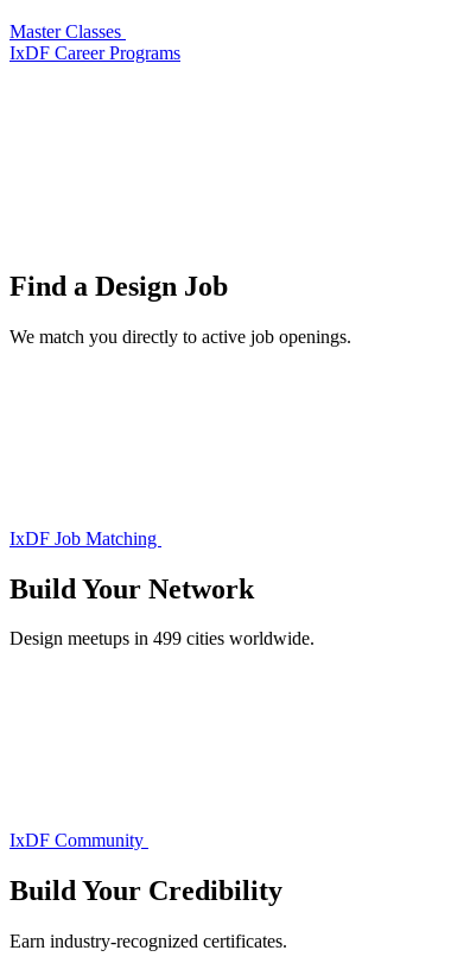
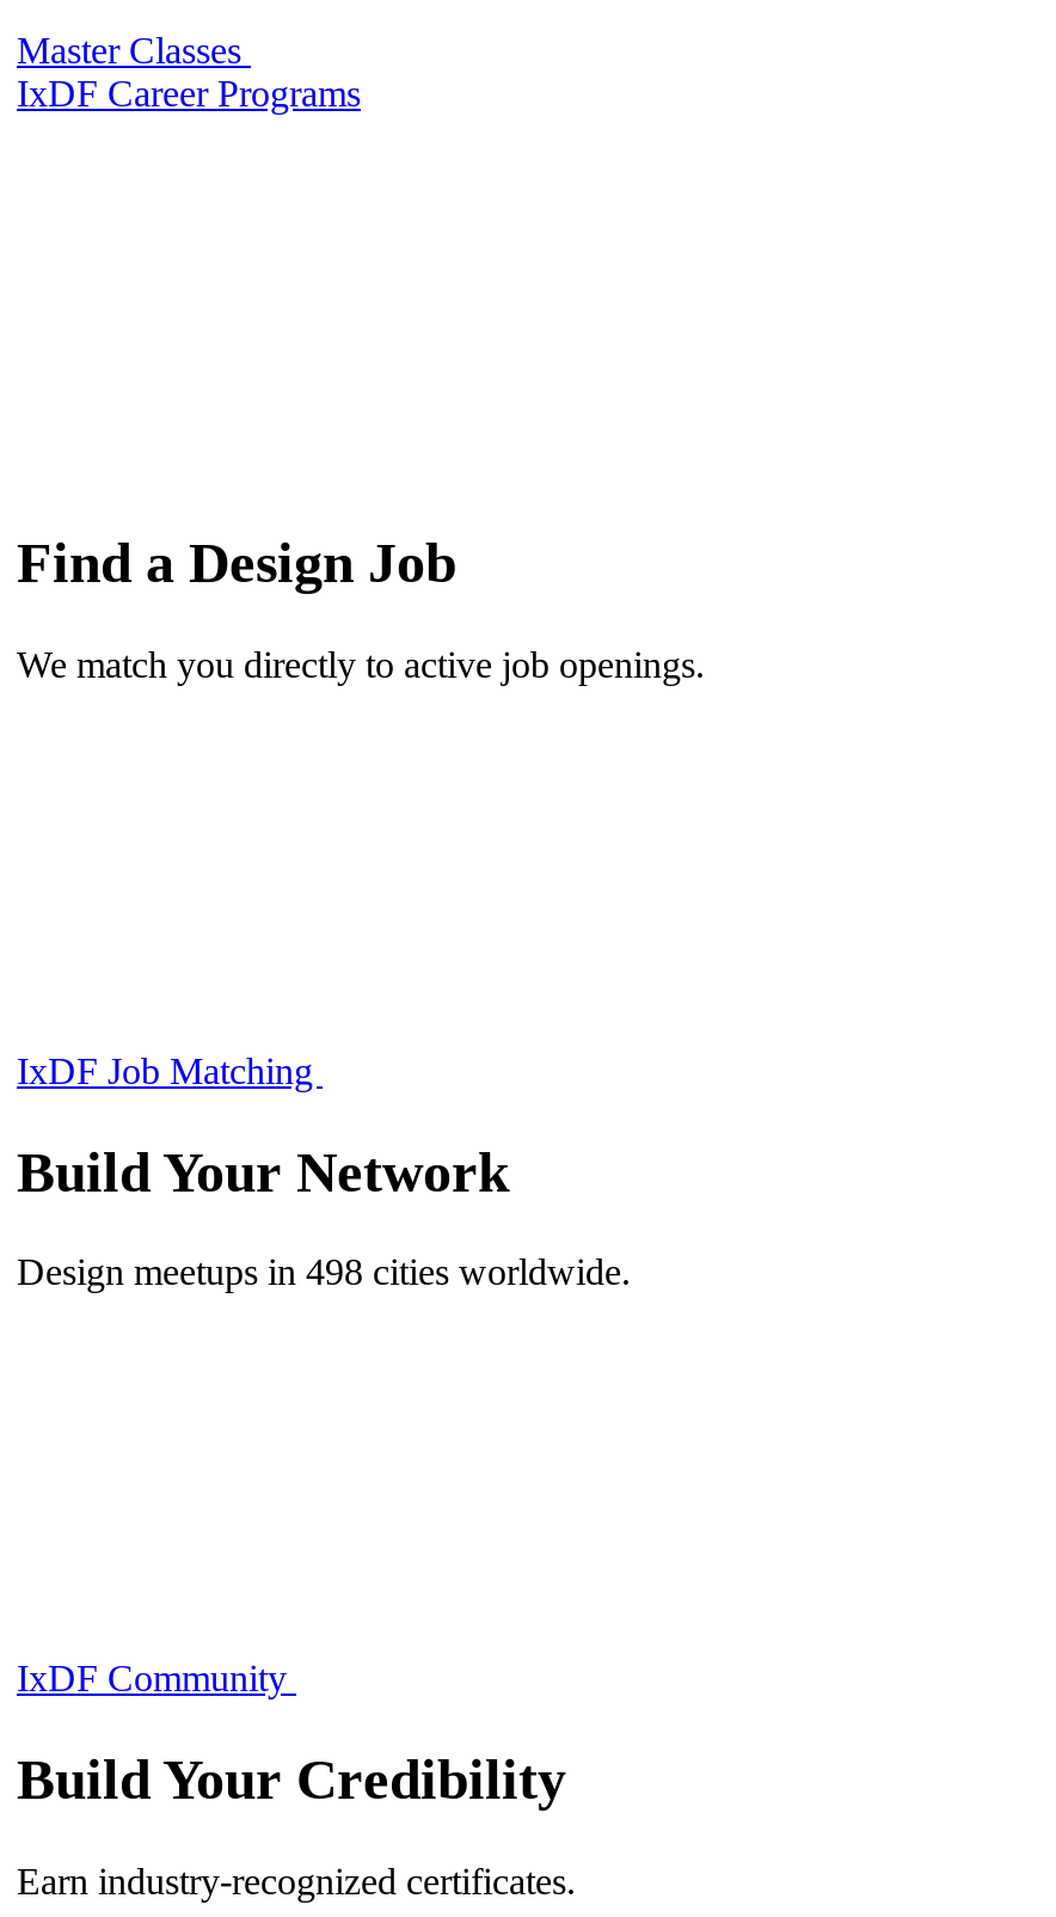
- Design meetups in 499 cities worldwide.
+ Design meetups in 498 cities worldwide.
